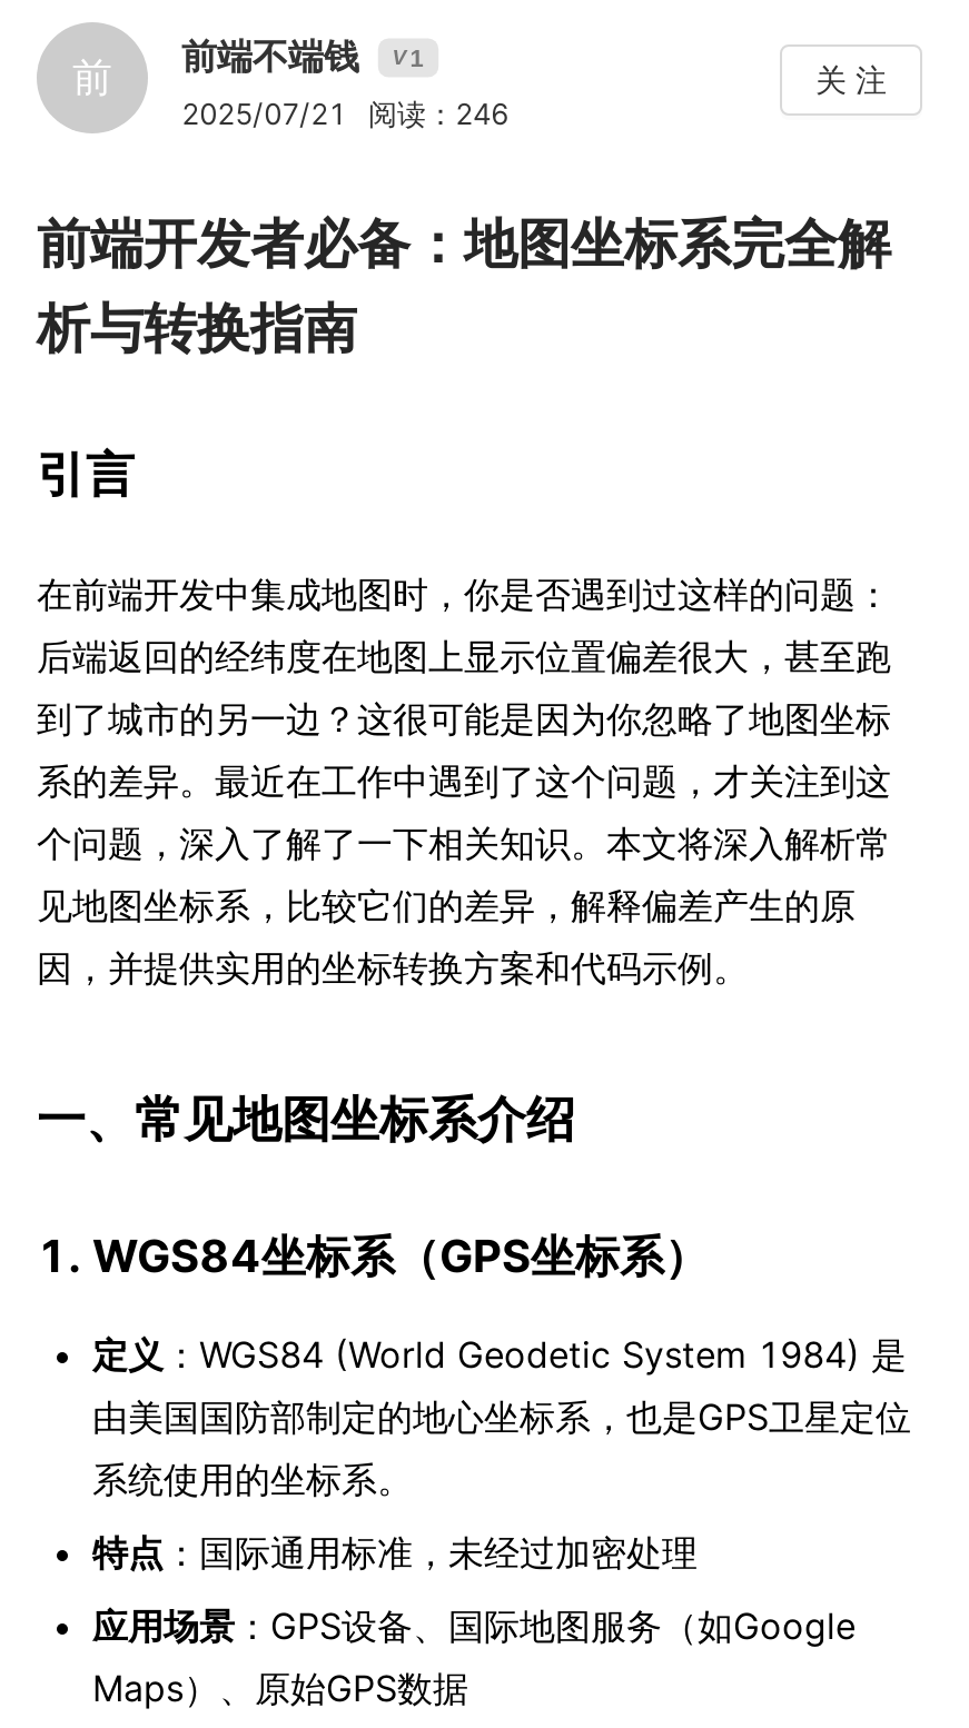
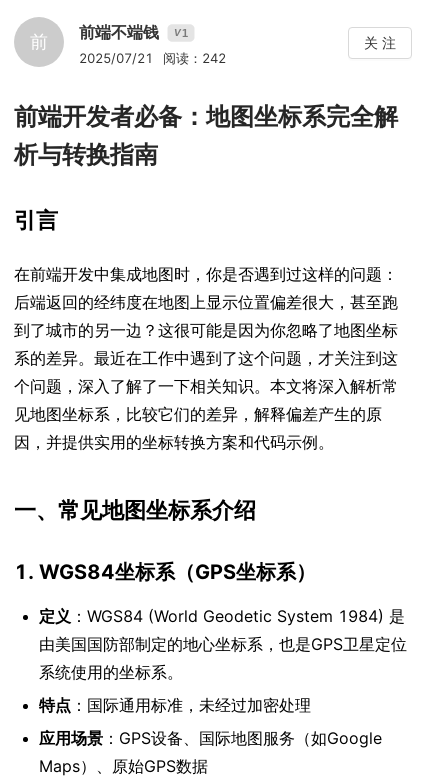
- 2025/07/21 阅读：246
+ 2025/07/21 阅读：242
